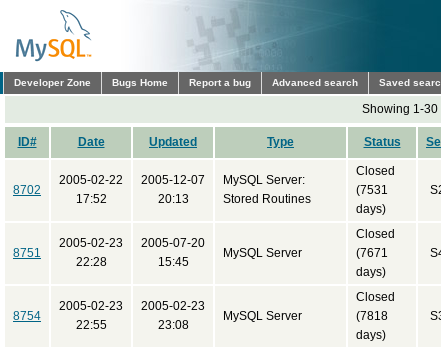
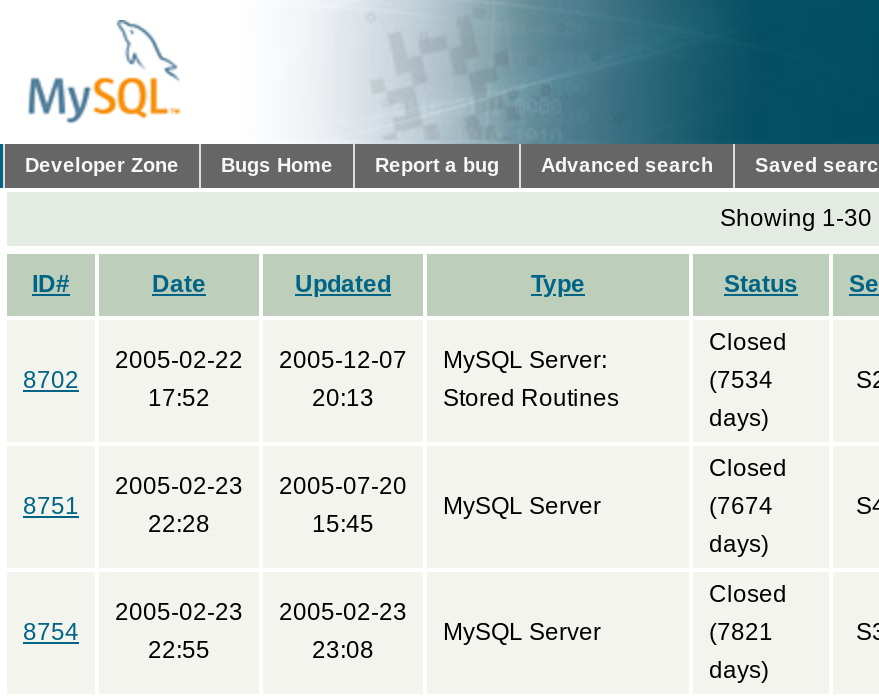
- (7531
+ (7534

- (7671
+ (7674

- (7818
+ (7821
